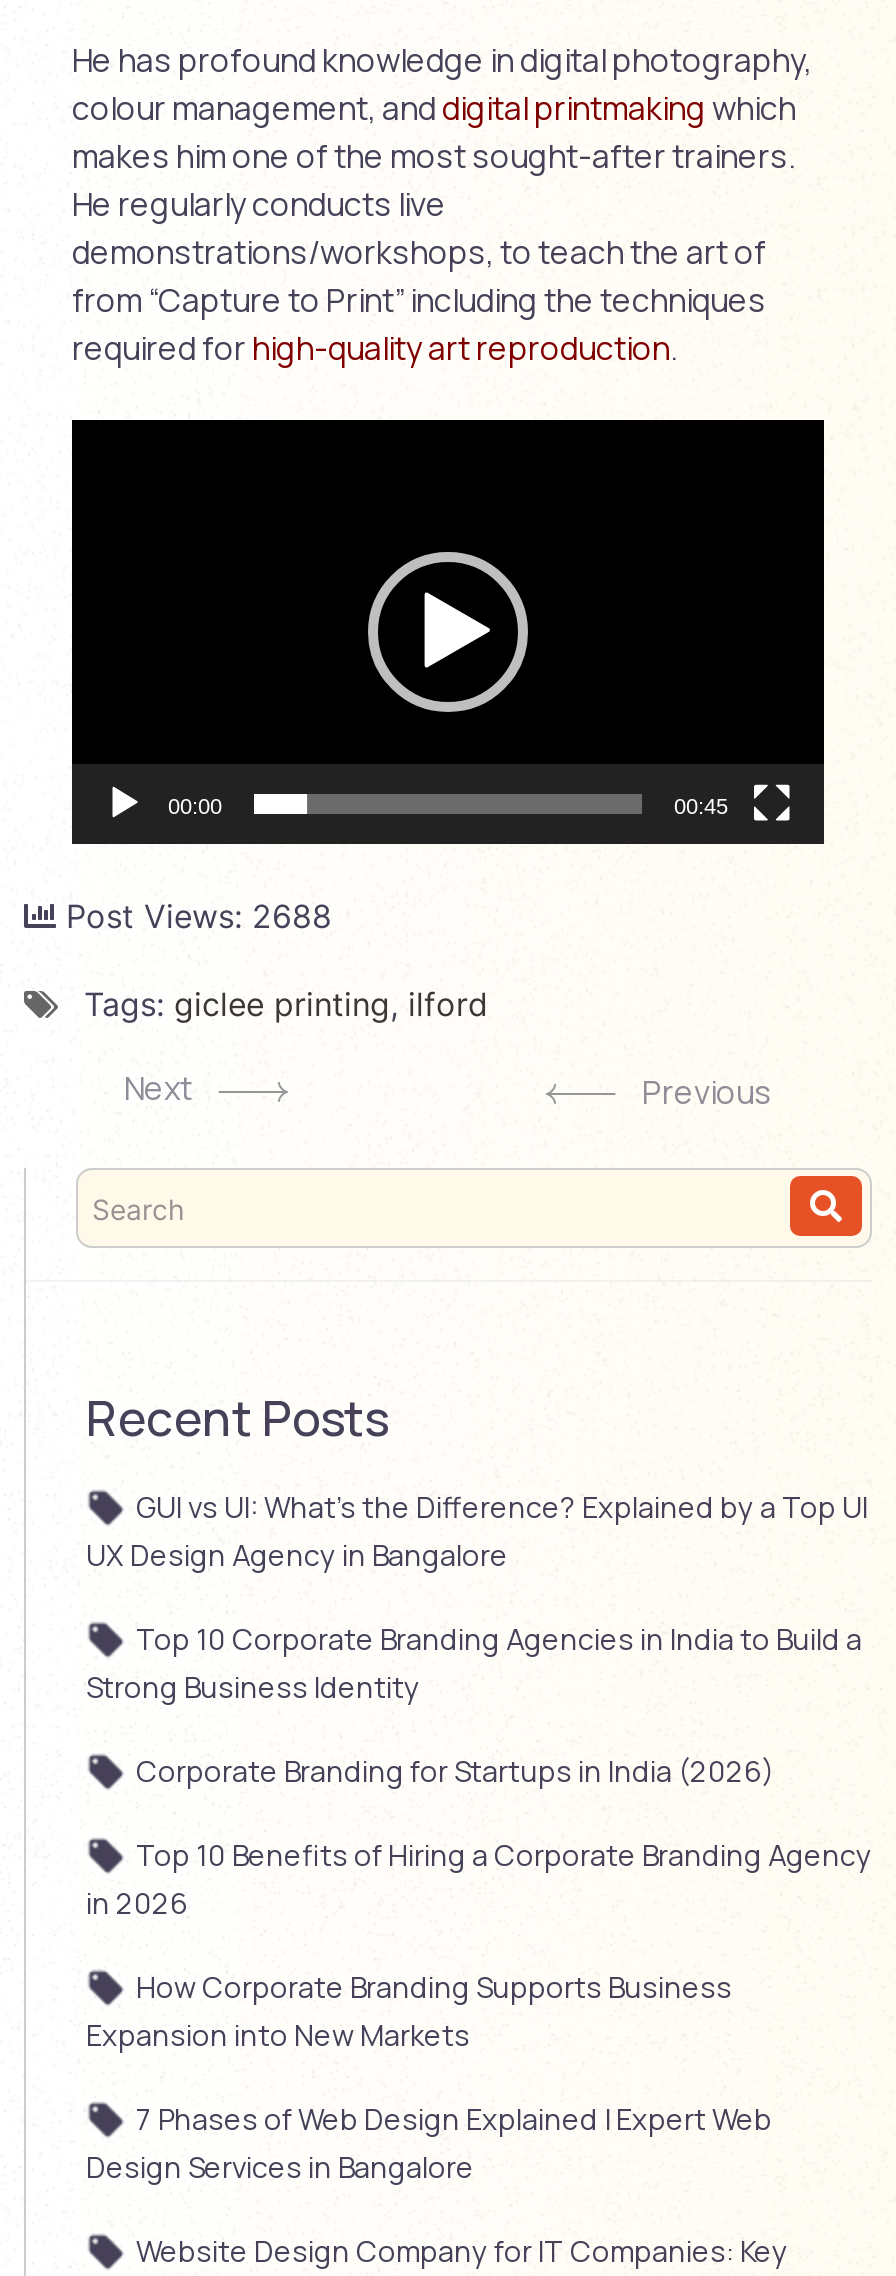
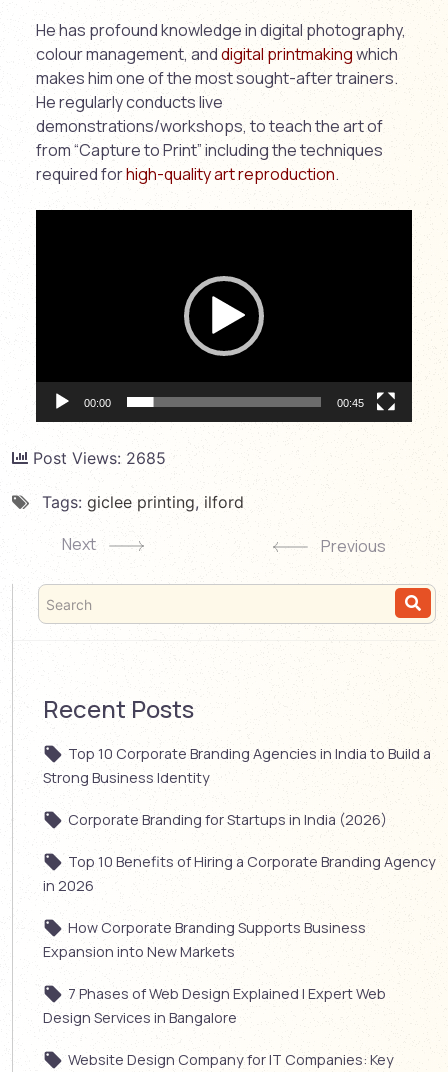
- Post Views: 2688
+ Post Views: 2685

- GUI vs UI: What’s the Difference? Explained by a Top UI
- UX Design Agency in Bangalore
